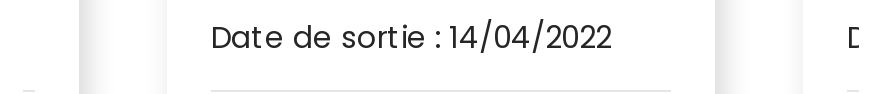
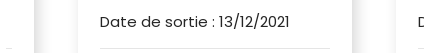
- Date de sortie: 14/04/2022
+ Date de sortie: 13/12/2021
